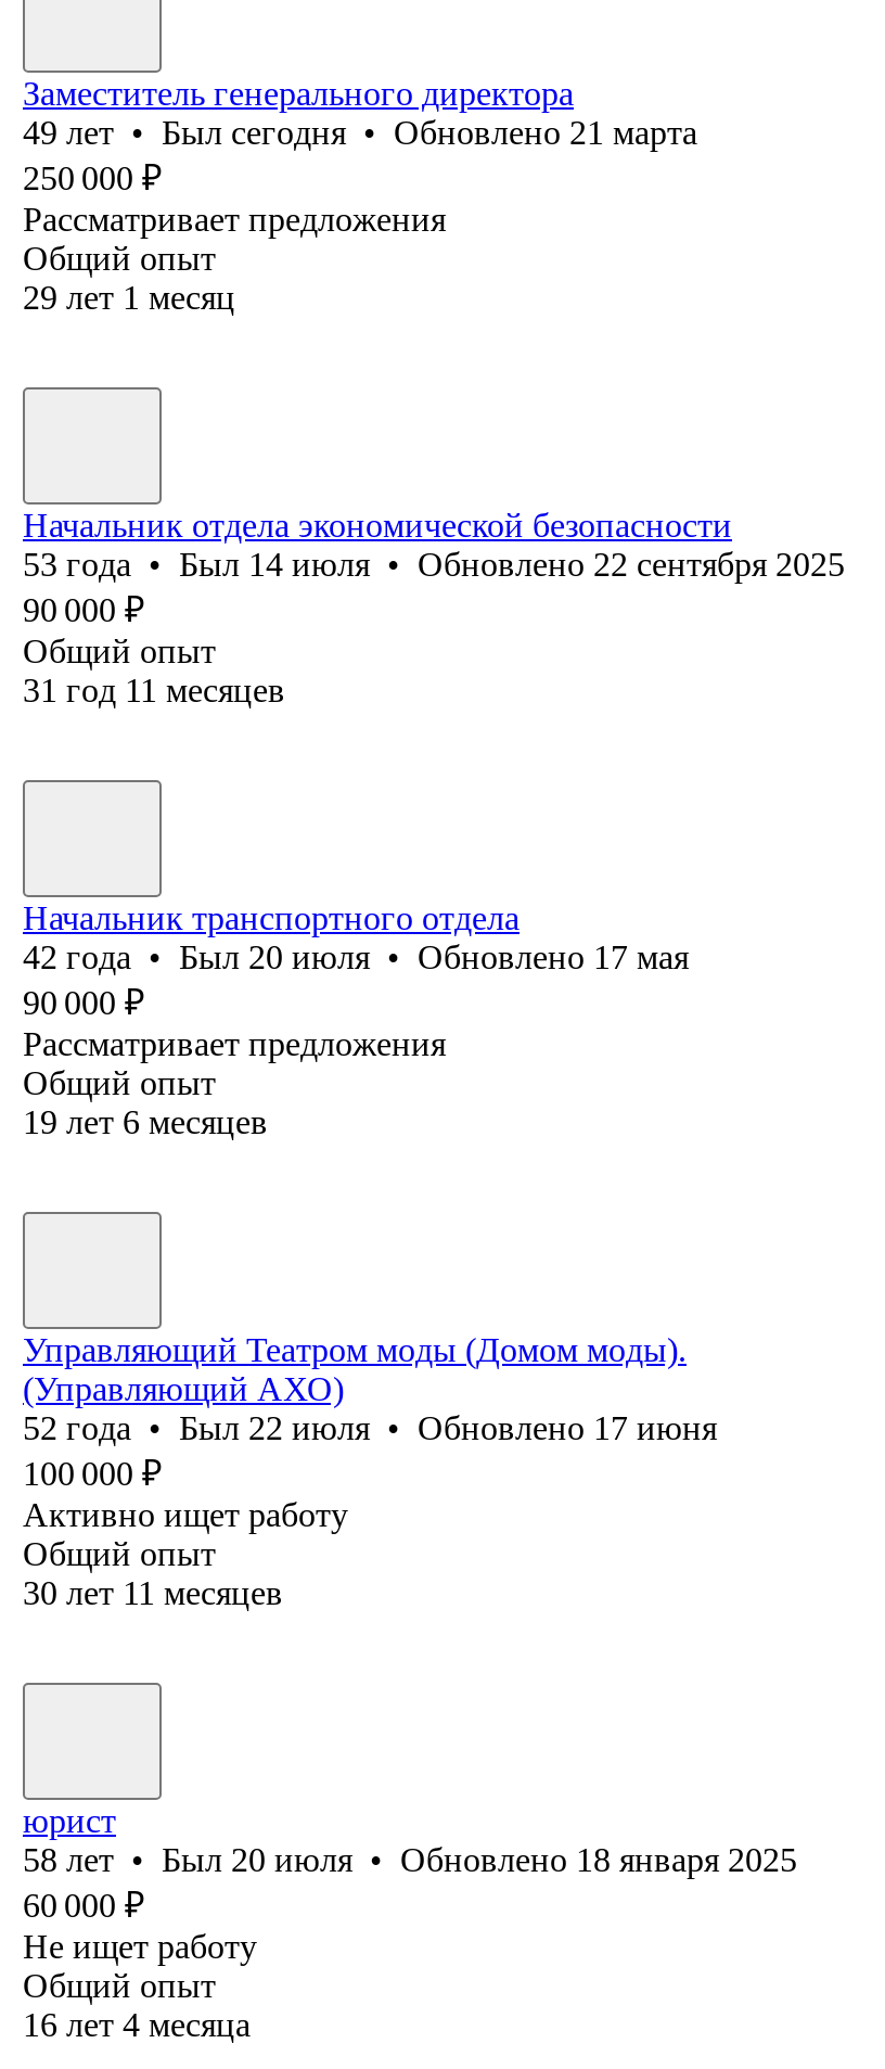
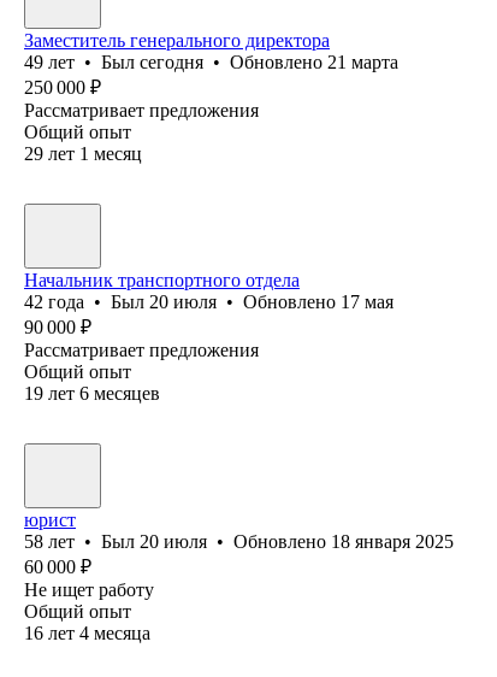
- Начальник отдела экономической безопасности
- 53 года • Был 14 июля • Обновлено 22 сентября 2025
- 90 000 ₽
- Общий опыт
- 31 год 11 месяцев

- Управляющий Театром моды (Домом моды).
- (Управляющий АХО)
- 52 года • Был 22 июля • Обновлено 17 июня
- 100 000 ₽
- Активно ищет работу
- Общий опыт
- 30 лет 11 месяцев
